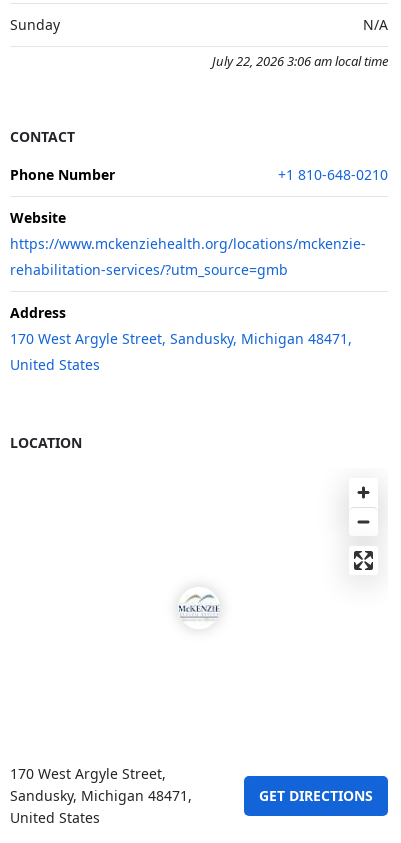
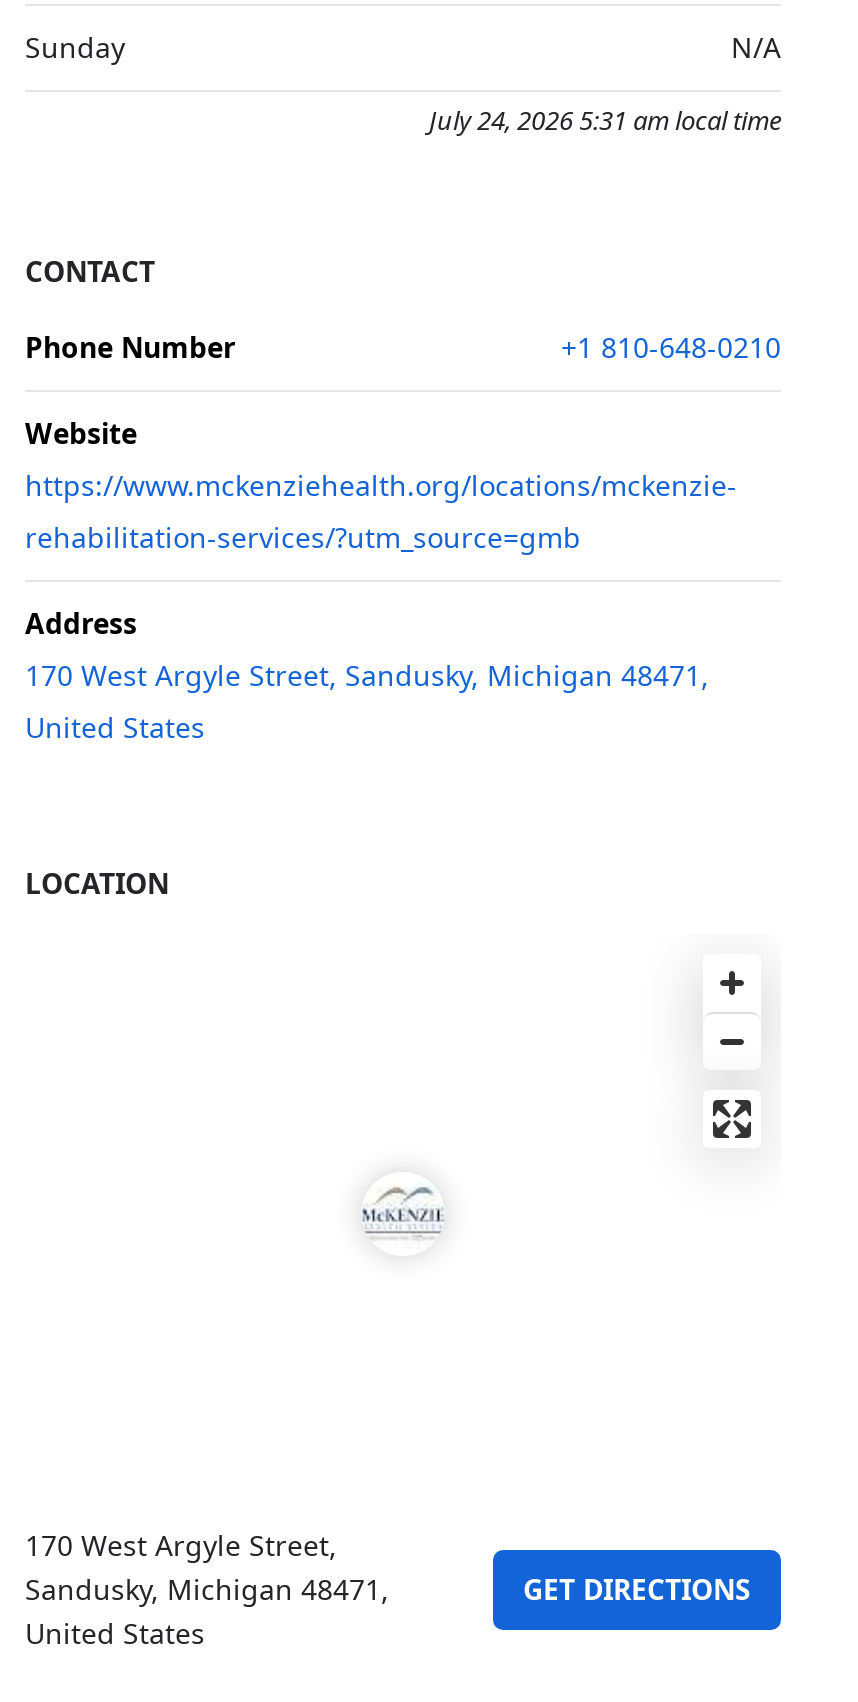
- July 22, 2026 3:06 am local time
+ July 24, 2026 5:31 am local time
